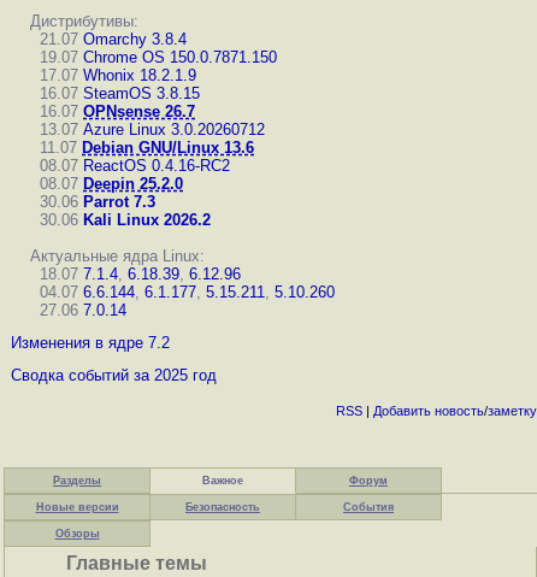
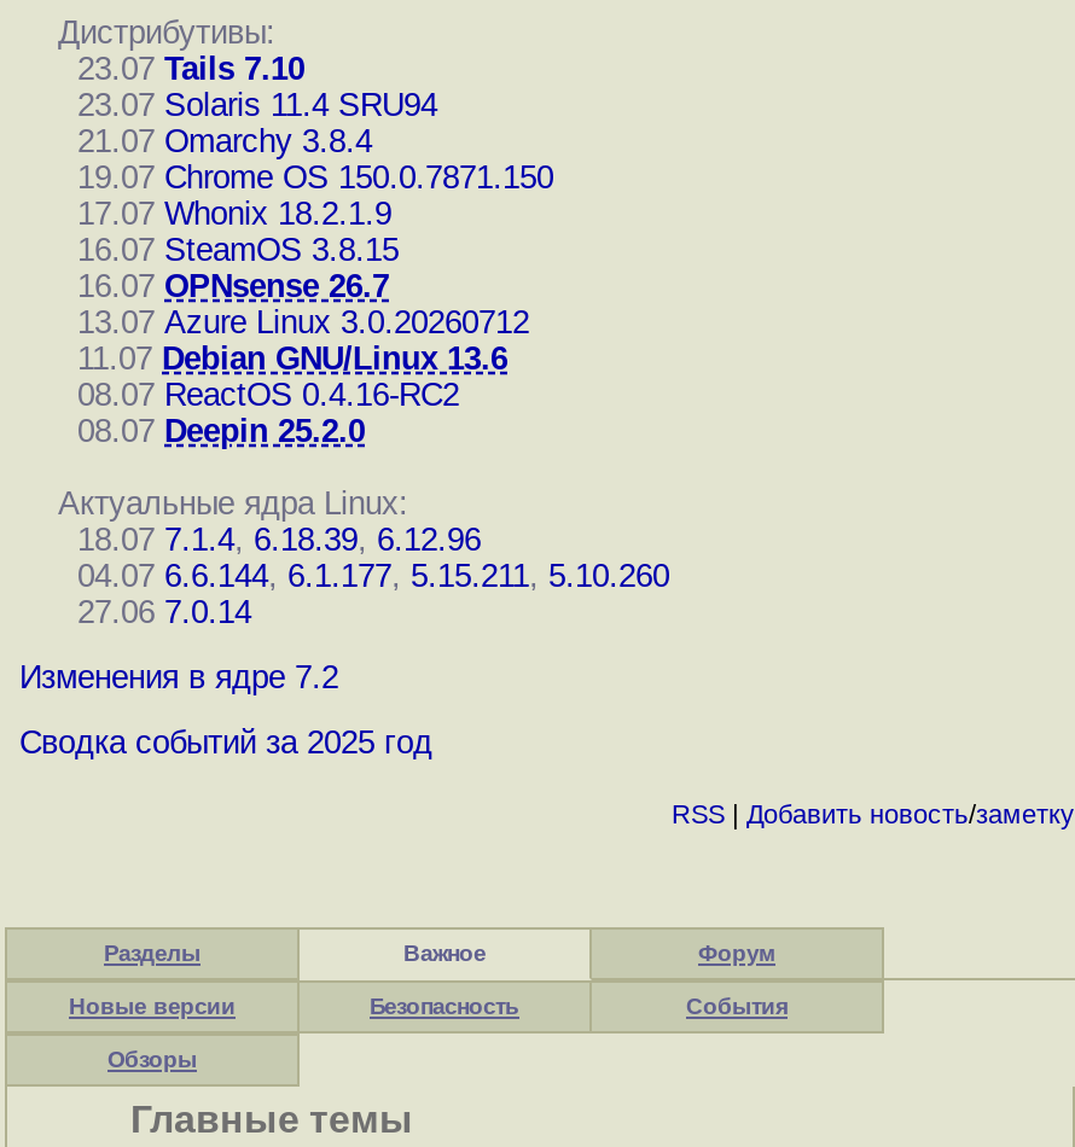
+ 23.07 Tails 7.10
+ 23.07 Solaris 11.4 SRU94

moved down: 21.07 Omarchy 3.8.4 | 19.07 Chrome OS 150.0.7871.150 | 17.07 Whonix 18.2.1.9 | ... | 08.07 ReactOS 0.4.16-RC2 | 08.07 Deepin 25.2.0

- 30.06 Parrot 7.3
- 30.06 Kali Linux 2026.2
